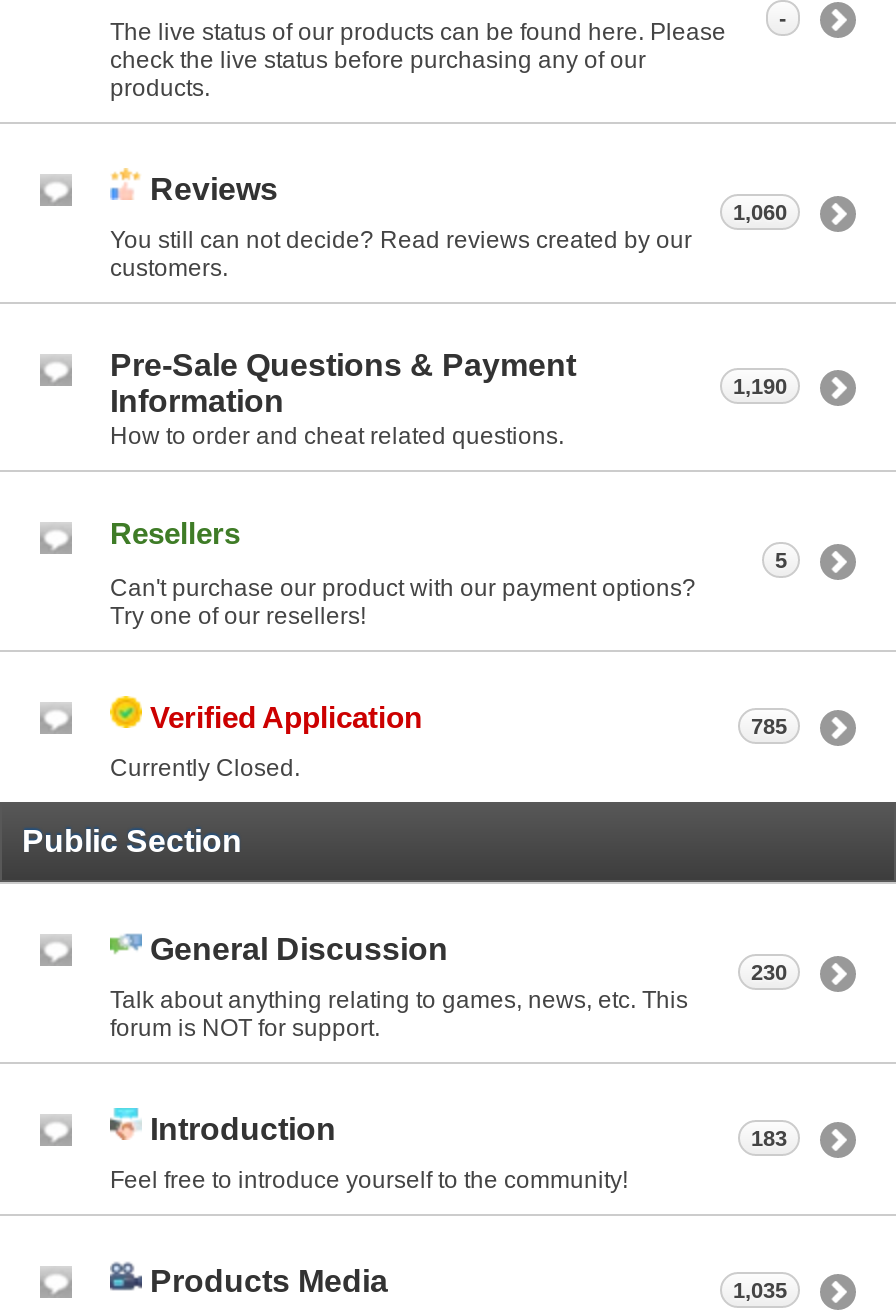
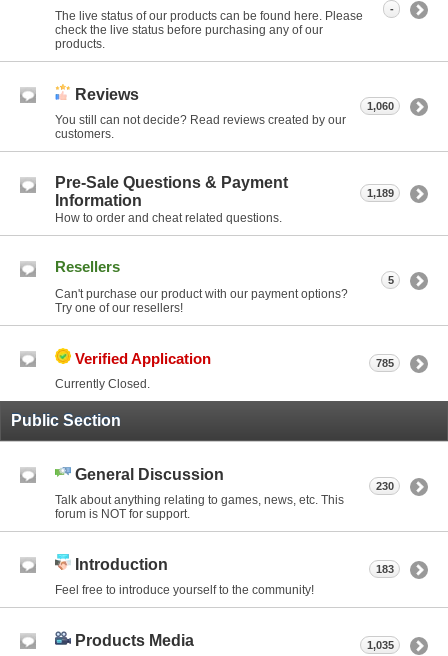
- 1,190
+ 1,189
